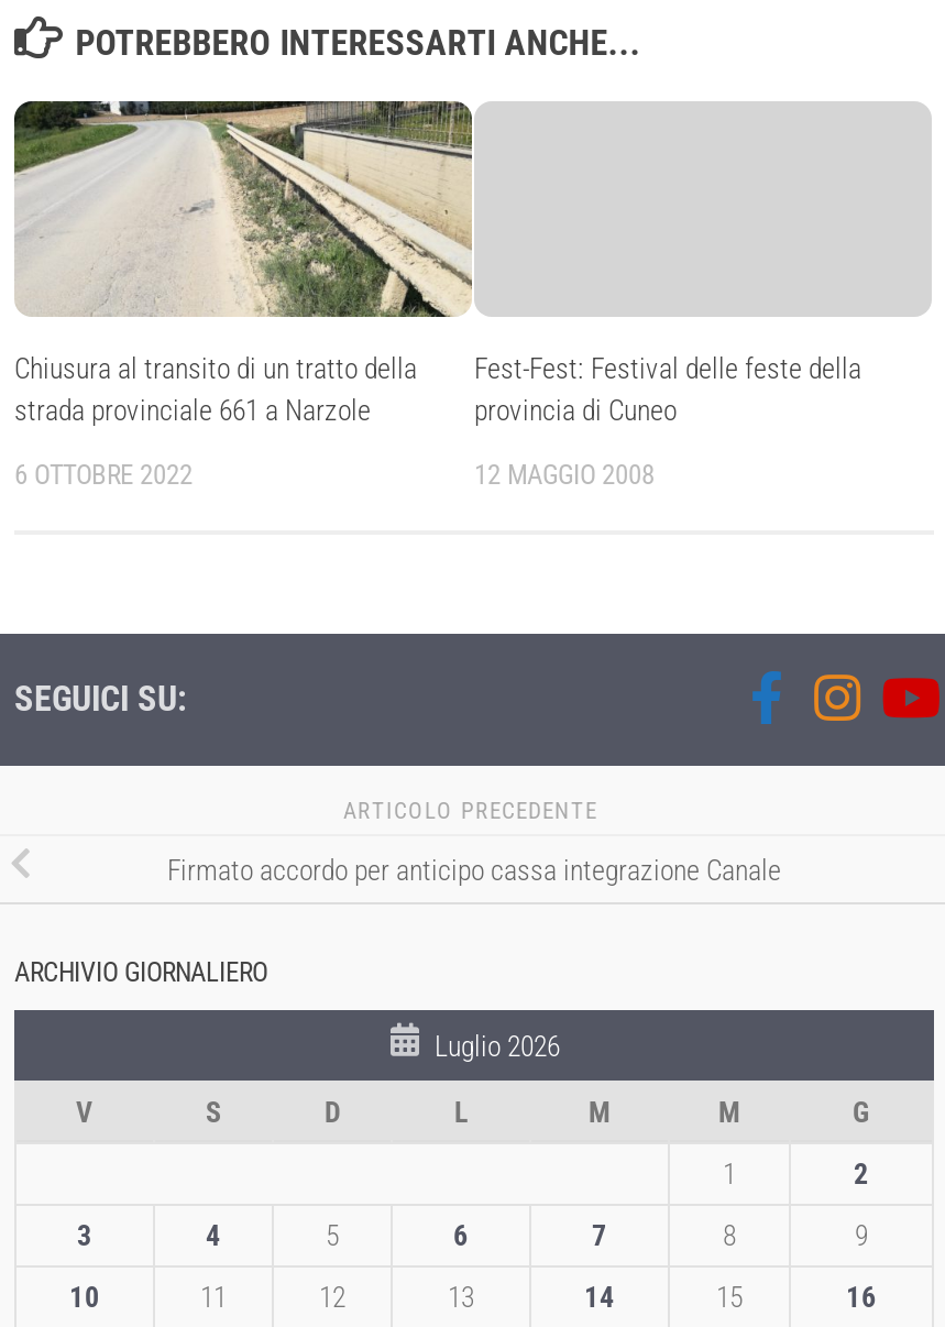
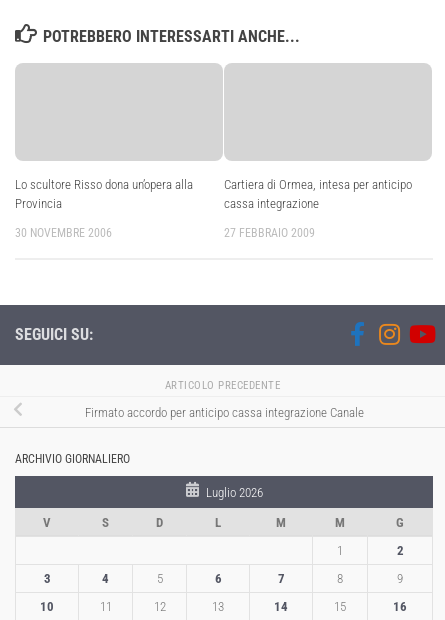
- [image]

- Chiusura al transito di un tratto della
- strada provinciale 661 a Narzole
+ Lo scultore Risso dona un’opera alla
+ Provincia

- Fest-Fest: Festival delle feste della
- provincia di Cuneo
+ Cartiera di Ormea, intesa per anticipo
+ cassa integrazione

- 6 OTTOBRE 2022
+ 30 NOVEMBRE 2006

- 12 MAGGIO 2008
+ 27 FEBBRAIO 2009
